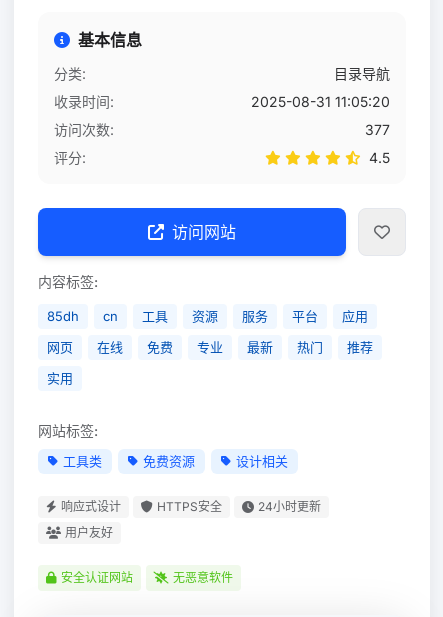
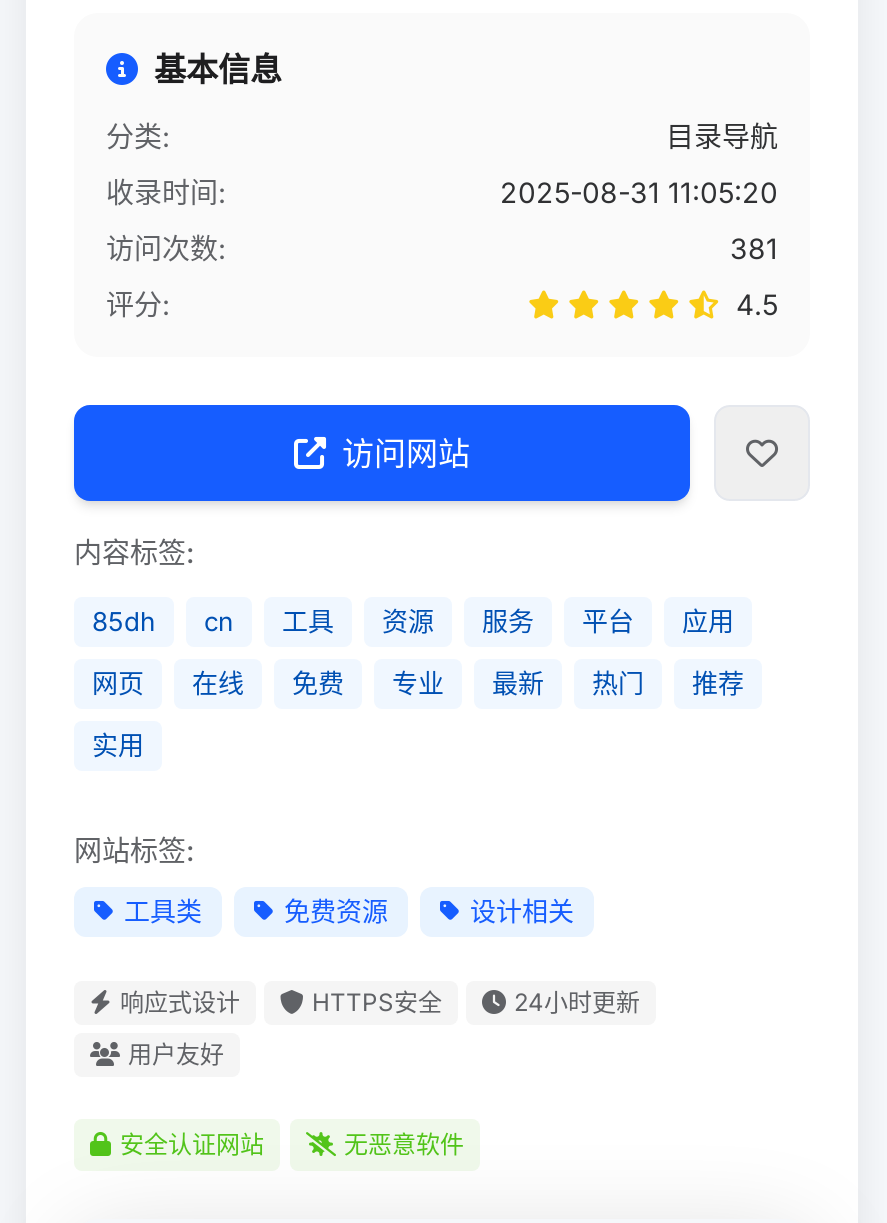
- 377
+ 381
